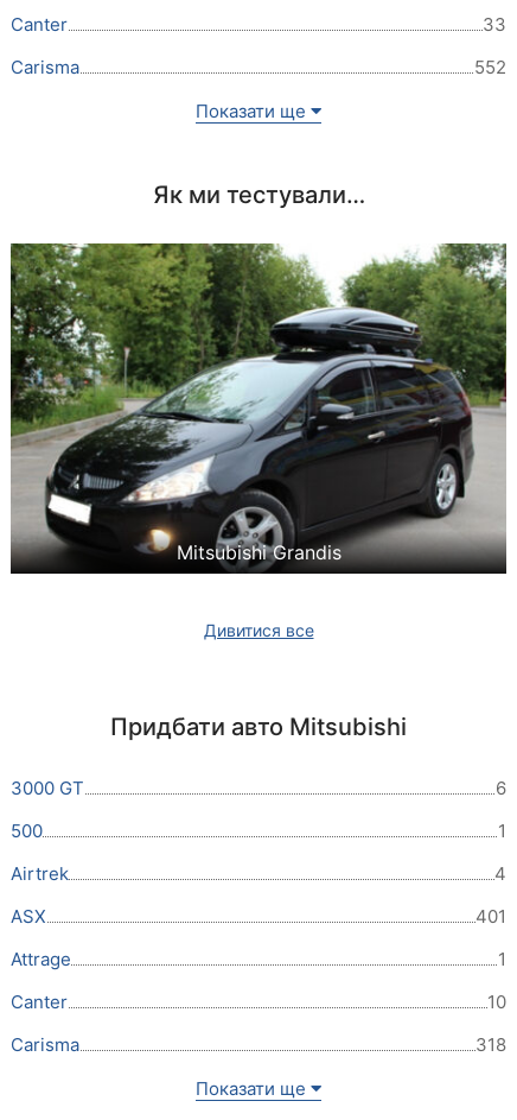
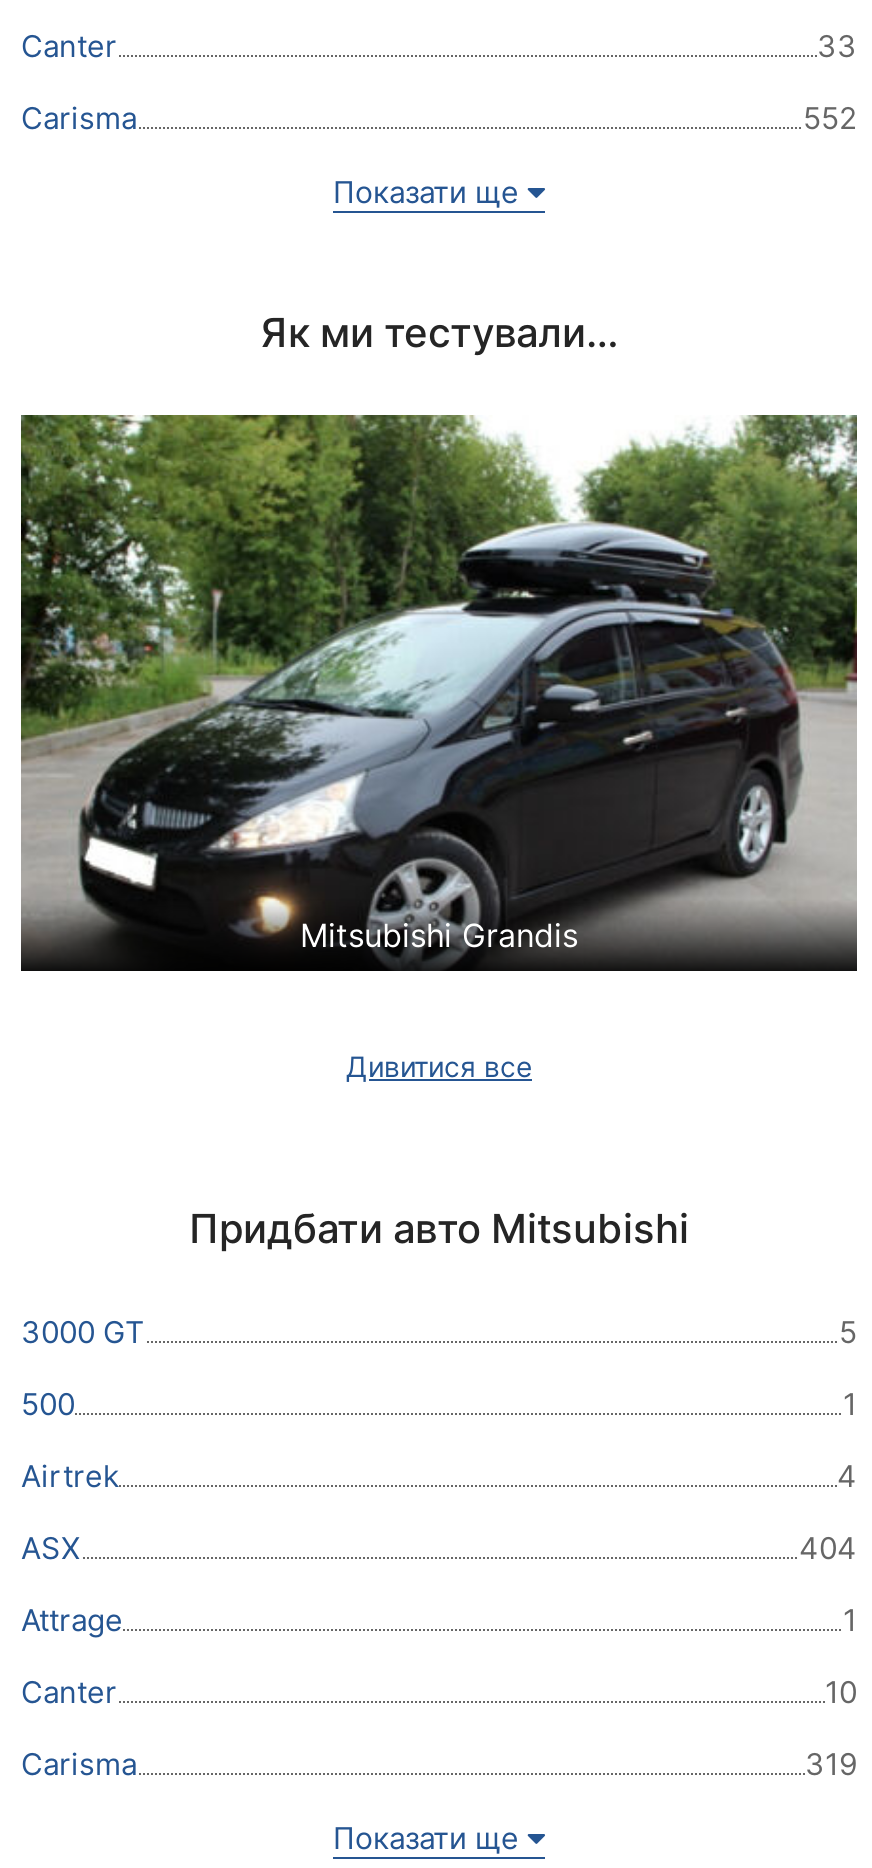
- 6
+ 5

- 401
+ 404

- 318
+ 319
